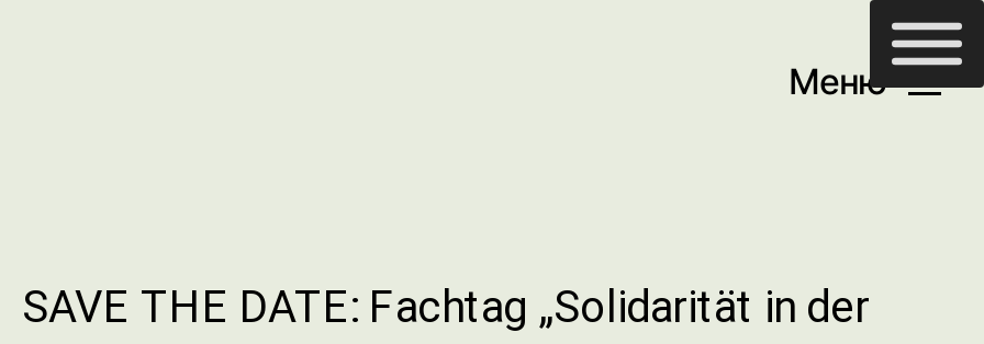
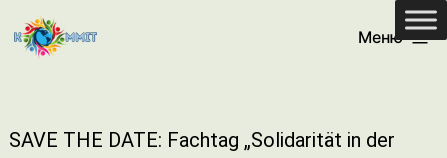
+ [image]
